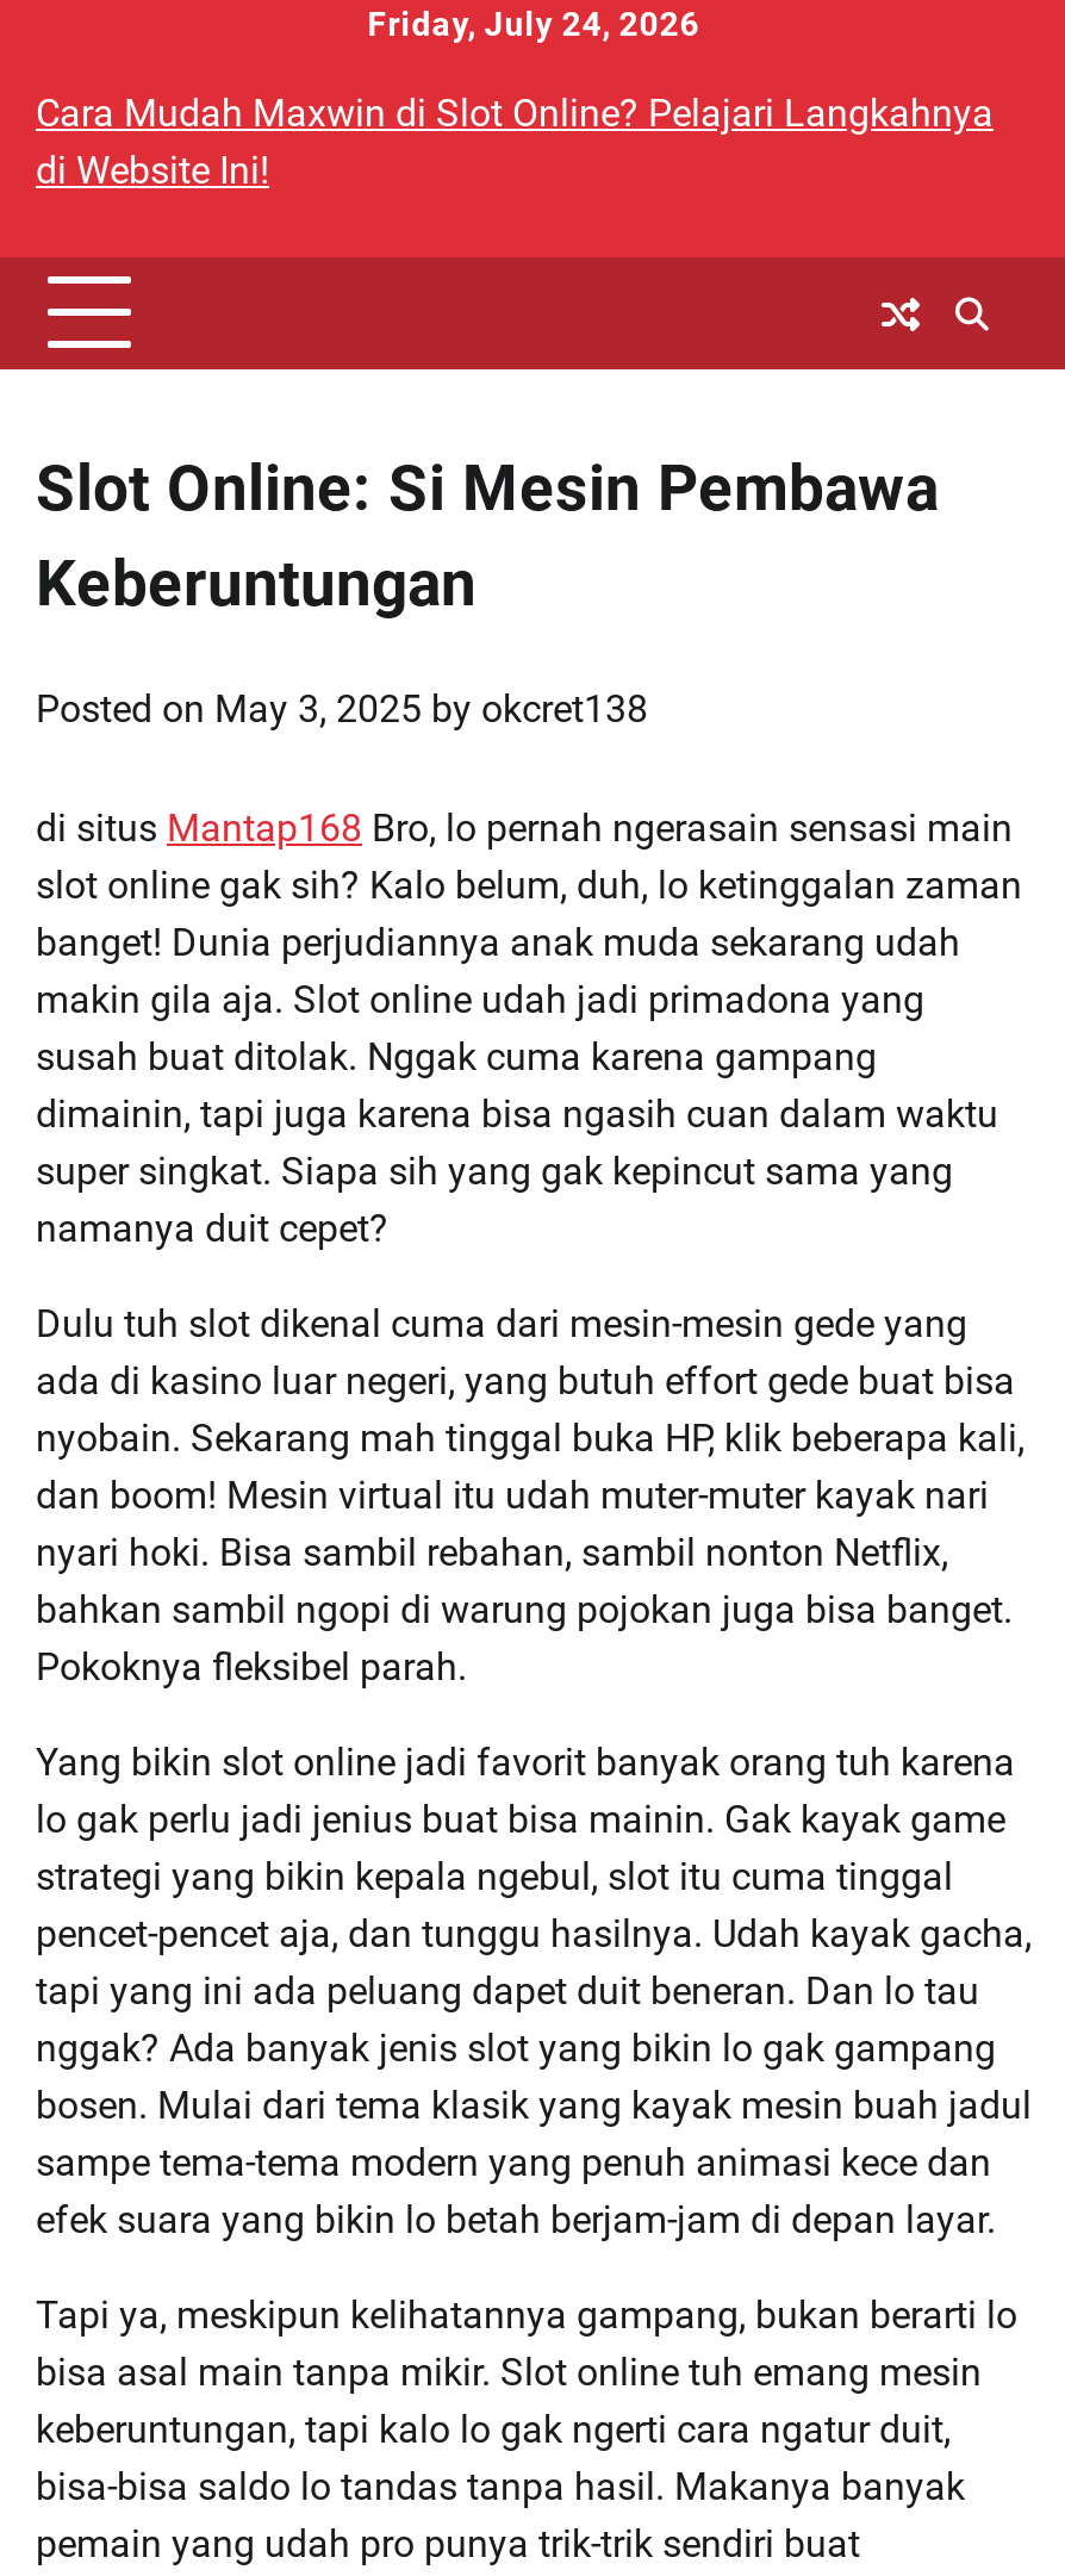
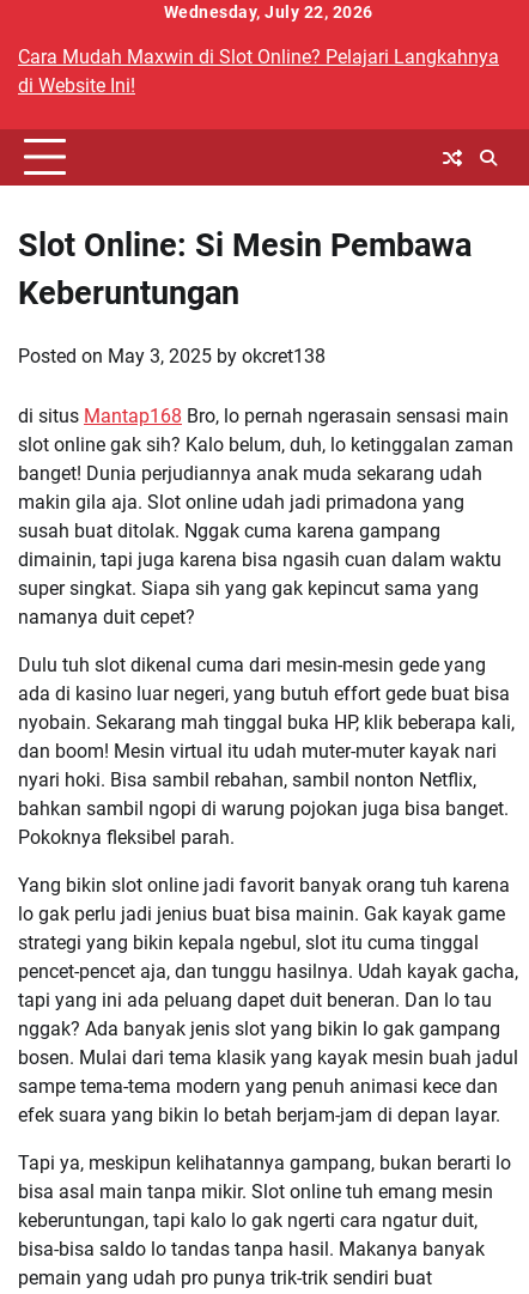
- Friday, July 24, 2026
+ Wednesday, July 22, 2026
